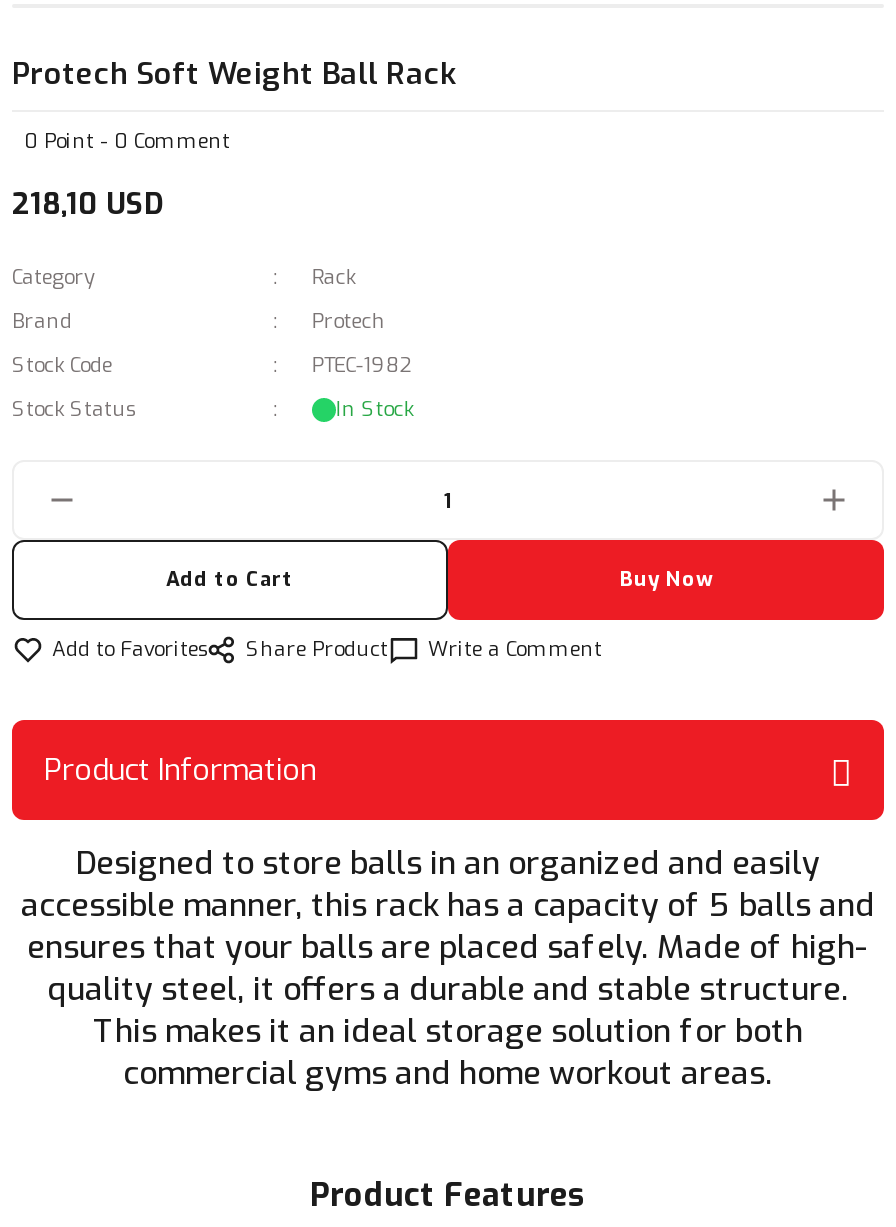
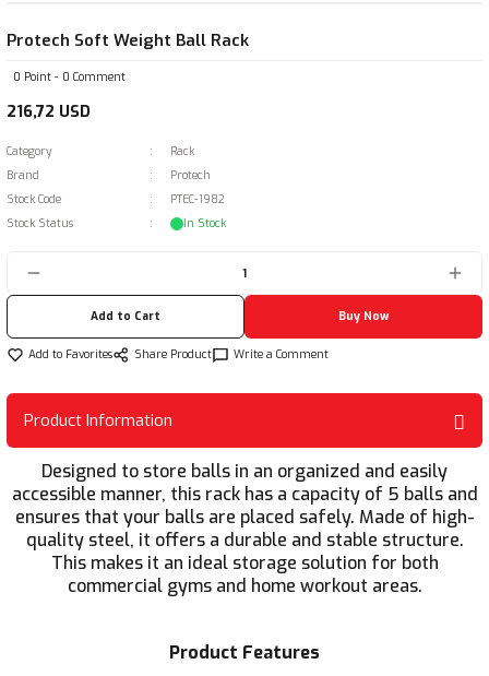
- 218,10 USD
+ 216,72 USD
